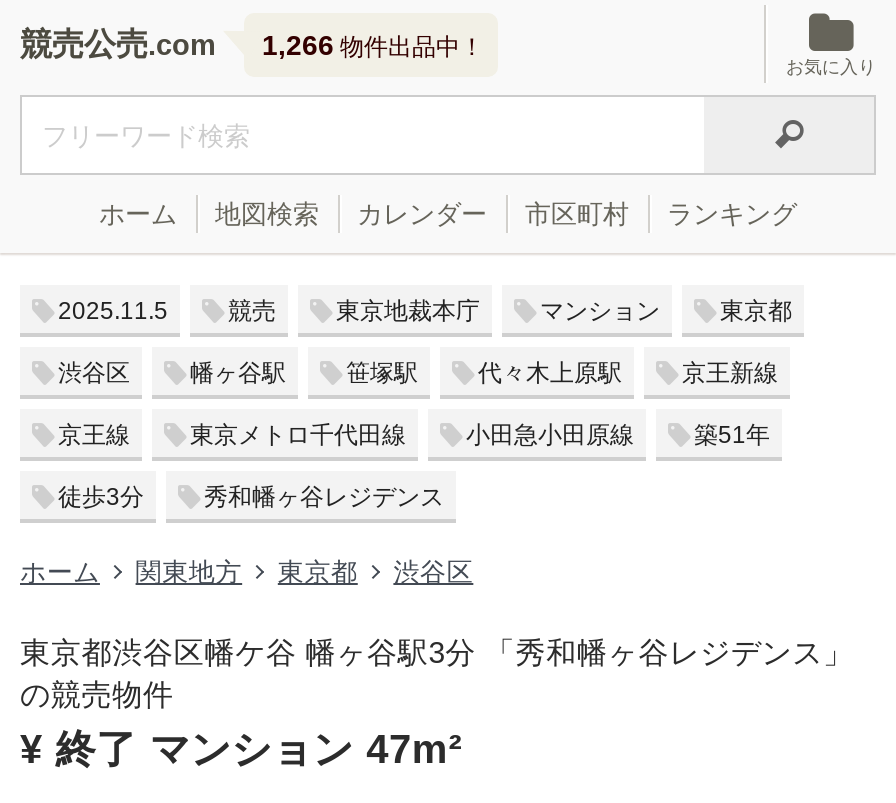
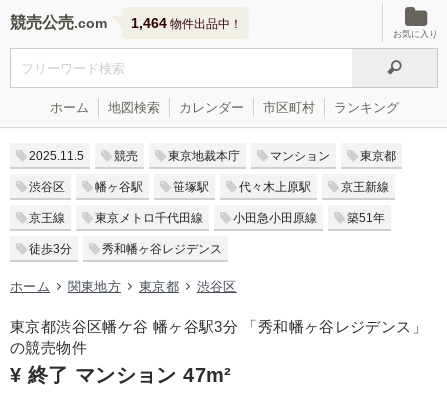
- 1,266物件出品中！
+ 1,464物件出品中！
